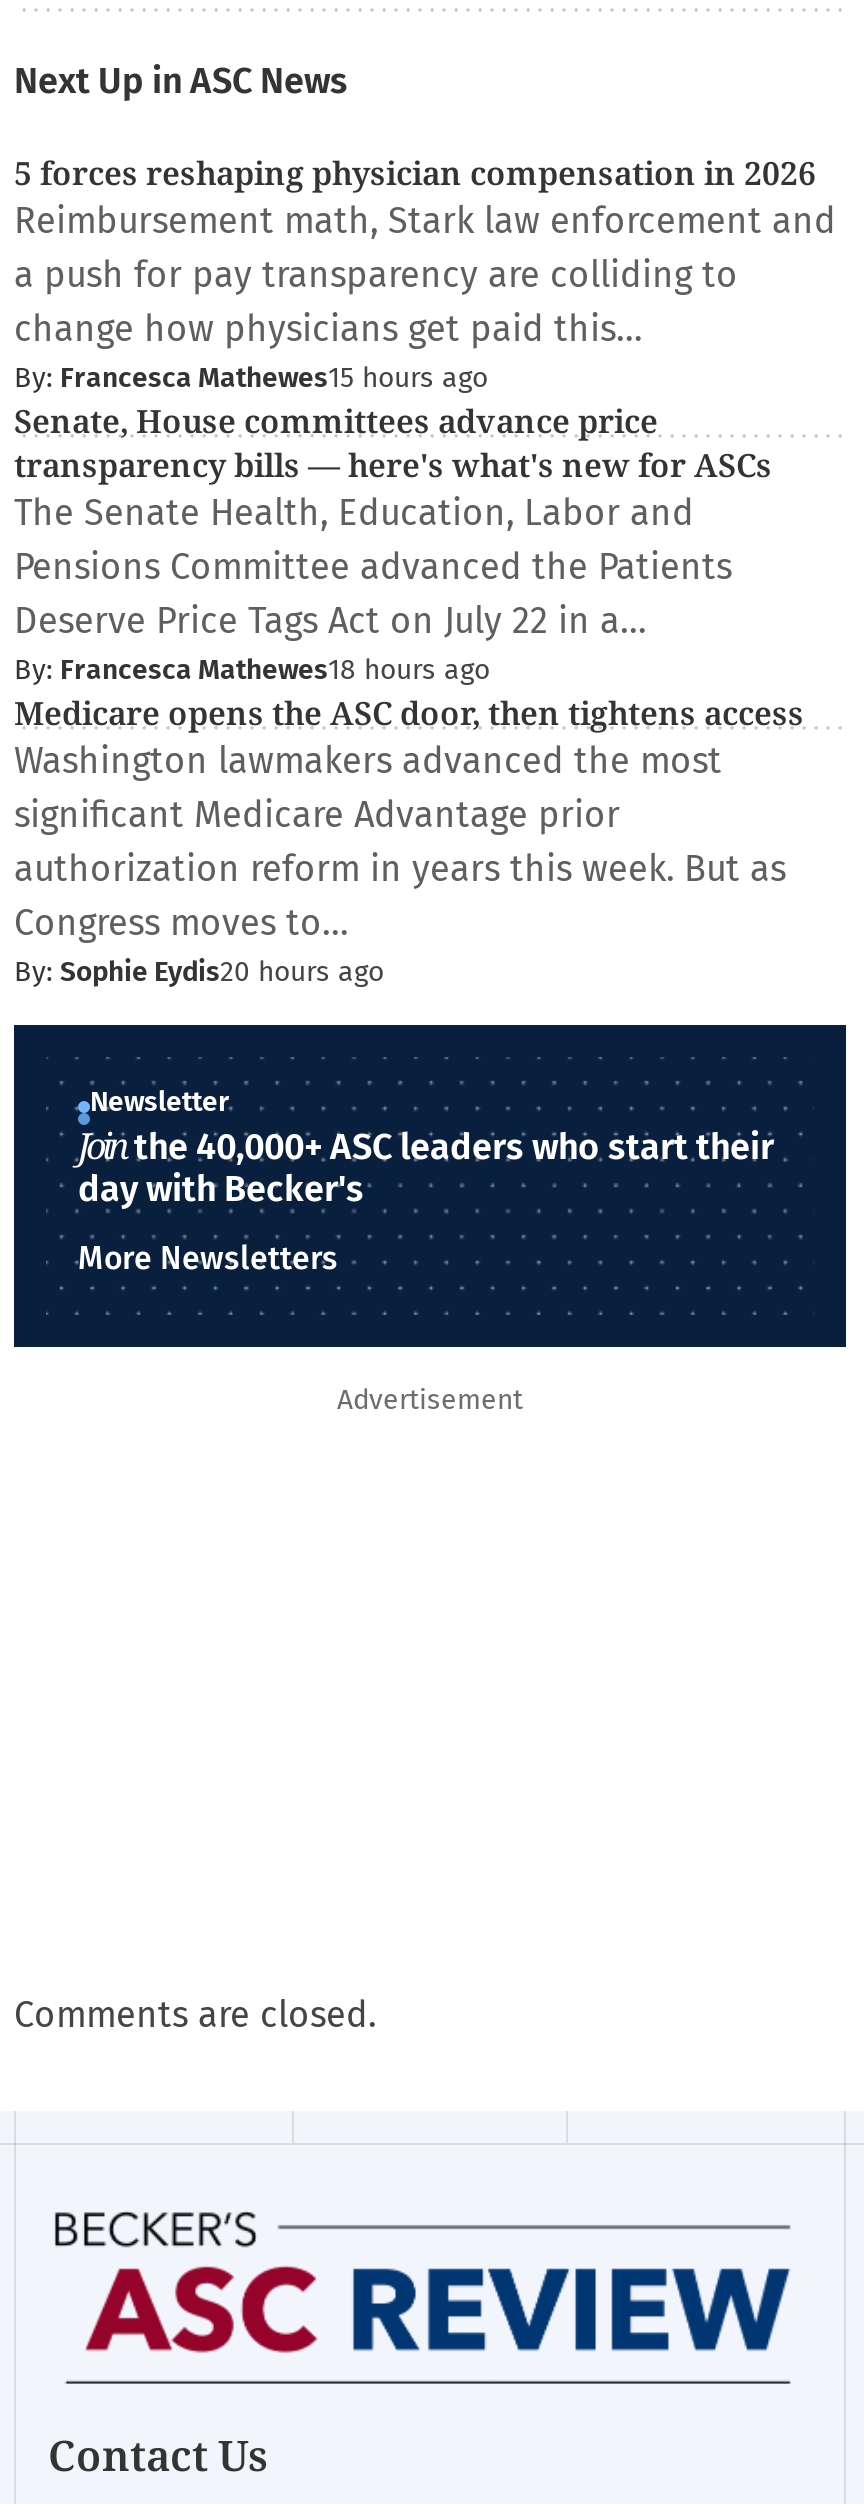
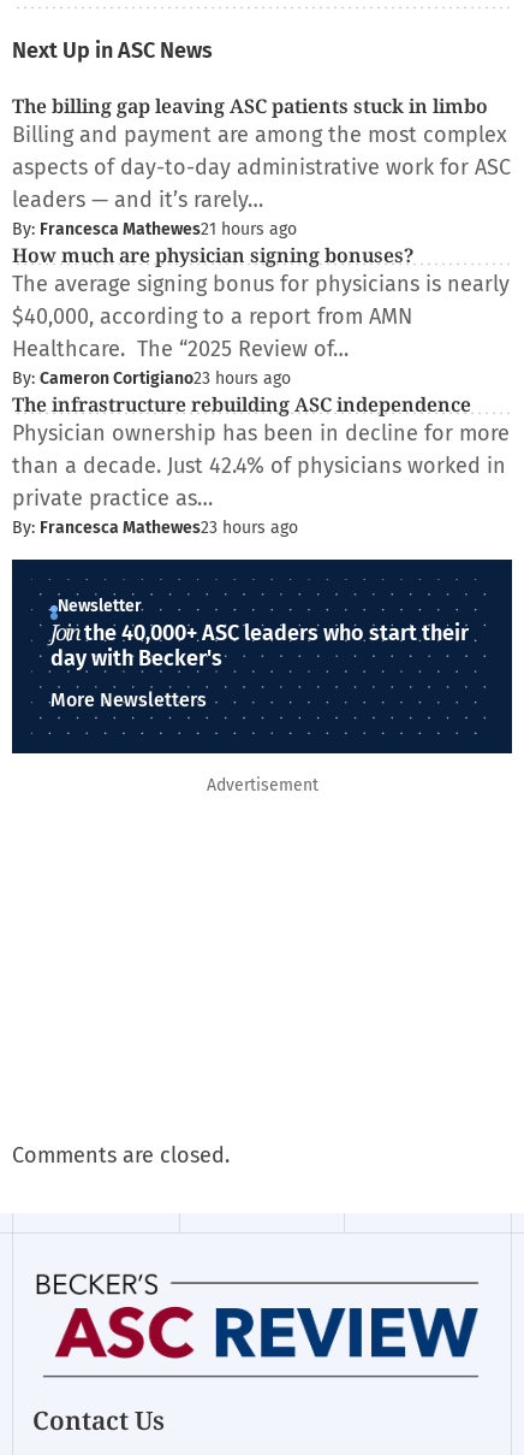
- 5 forces reshaping physician compensation in 2026
- Reimbursement math, Stark law enforcement and
- a push for pay transparency are colliding to
- change how physicians get paid this…
- By: Francesca Mathewes15 hours ago
- Senate, House committees advance price
- transparency bills — here's what's new for ASCs
- The Senate Health, Education, Labor and
- Pensions Committee advanced the Patients
- Deserve Price Tags Act on July 22 in a…
- By: Francesca Mathewes18 hours ago
- Medicare opens the ASC door, then tightens access
- Washington lawmakers advanced the most
- significant Medicare Advantage prior
- authorization reform in years this week. But as
- Congress moves to…
- By: Sophie Eydis20 hours ago
+ The billing gap leaving ASC patients stuck in limbo
+ Billing and payment are among the most complex
+ aspects of day-to-day administrative work for ASC
+ leaders — and it’s rarely…
+ By: Francesca Mathewes21 hours ago
+ How much are physician signing bonuses?
+ The average signing bonus for physicians is nearly
+ $40,000, according to a report from AMN
+ Healthcare. The “2025 Review of…
+ By: Cameron Cortigiano23 hours ago
+ The infrastructure rebuilding ASC independence
+ Physician ownership has been in decline for more
+ than a decade. Just 42.4% of physicians worked in
+ private practice as…
+ By: Francesca Mathewes23 hours ago
